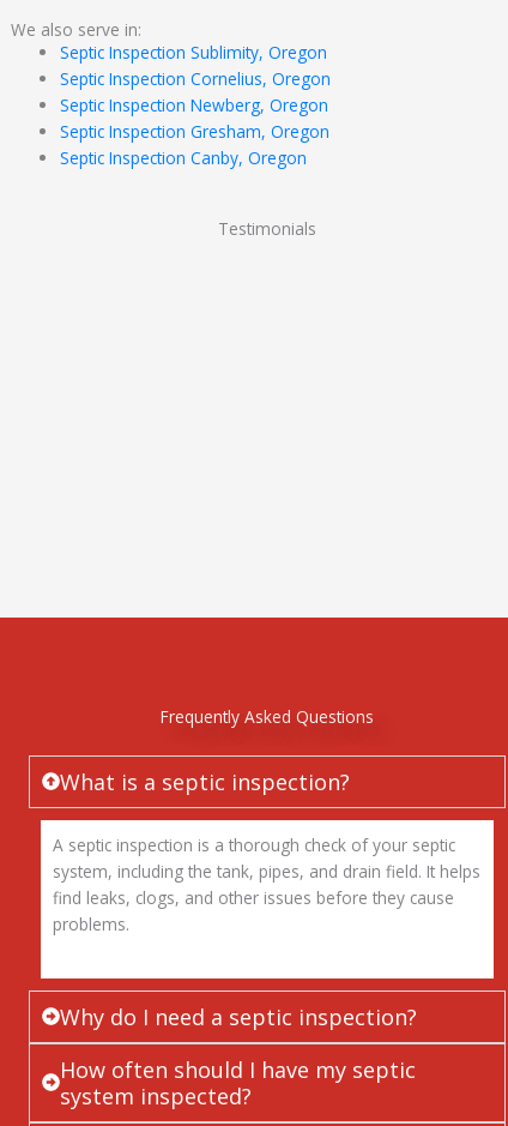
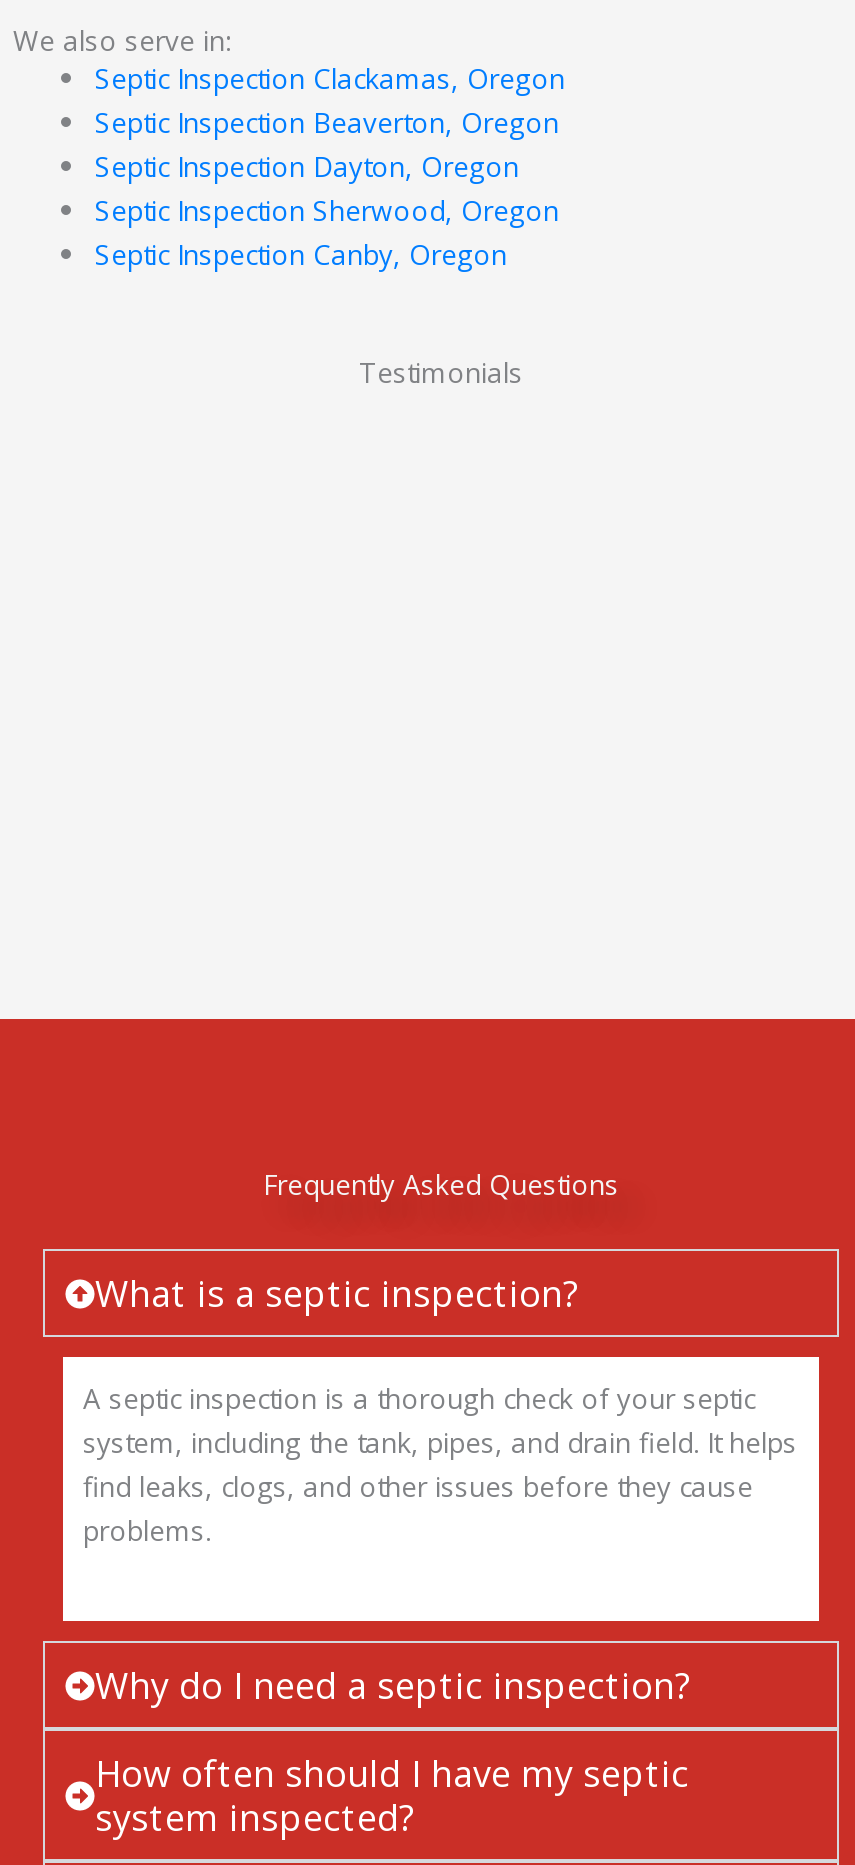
- Septic Inspection Sublimity, Oregon
+ Septic Inspection Clackamas, Oregon

- Septic Inspection Cornelius, Oregon
+ Septic Inspection Beaverton, Oregon

- Septic Inspection Newberg, Oregon
+ Septic Inspection Dayton, Oregon

- Septic Inspection Gresham, Oregon
+ Septic Inspection Sherwood, Oregon
